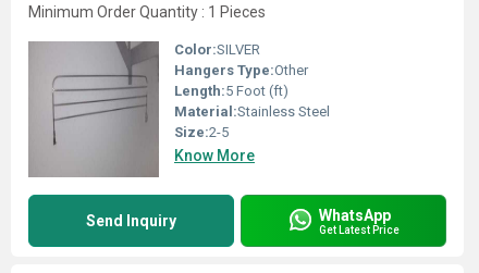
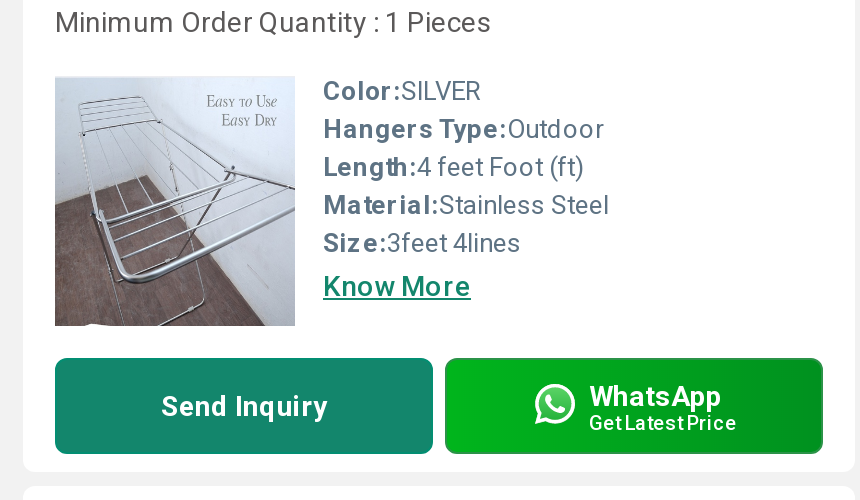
- [image]
- Hangers Type:Other
- Length:5 Foot (ft)
+ [image]
+ Hangers Type:Outdoor
+ Length:4 feet Foot (ft)

- Size:2-5
+ Size:3feet 4lines
